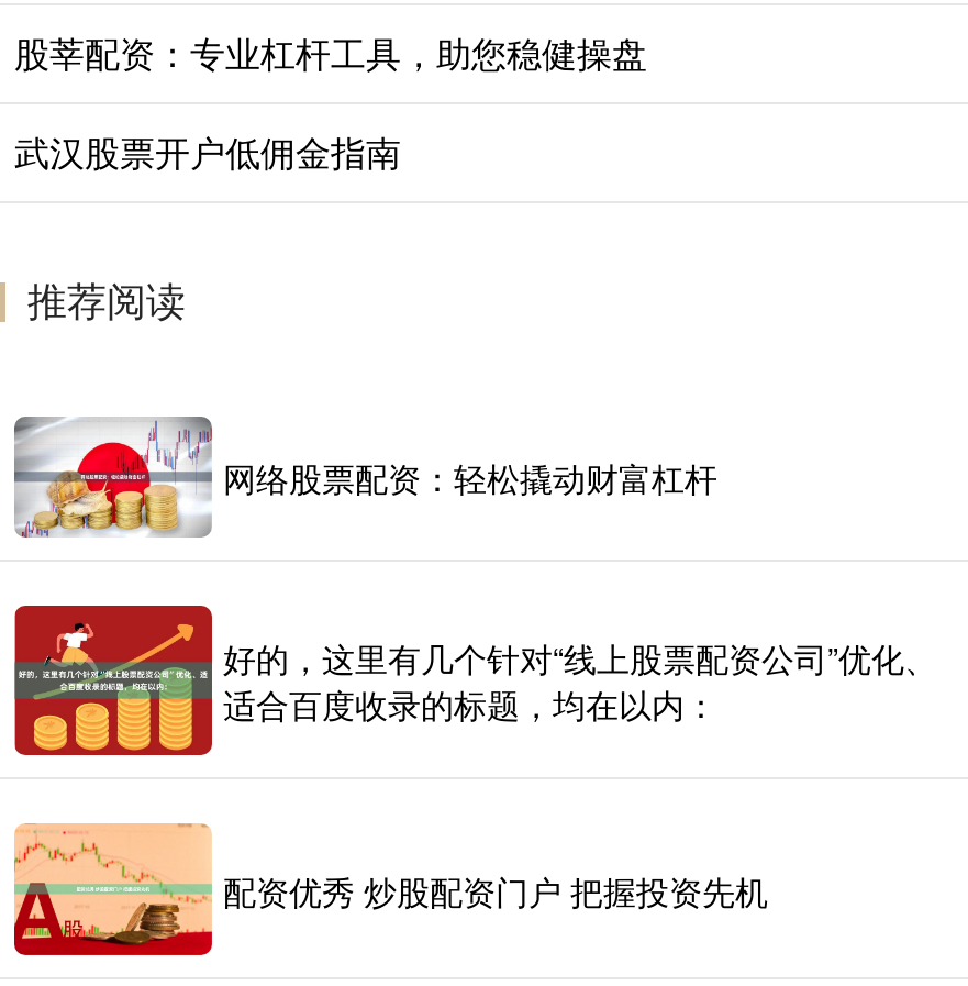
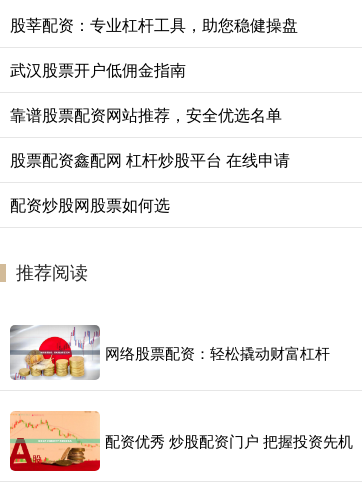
+ 靠谱股票配资网站推荐，安全优选名单
+ 股票配资鑫配网 杠杆炒股平台 在线申请
+ 配资炒股网股票如何选

moved down: [image] | 推荐阅读 | 网络股票配资：轻松撬动财富杠杆

- [image]
- 好的，这里有几个针对“线上股票配资公司”优化、
- 适合百度收录的标题，均在以内：
